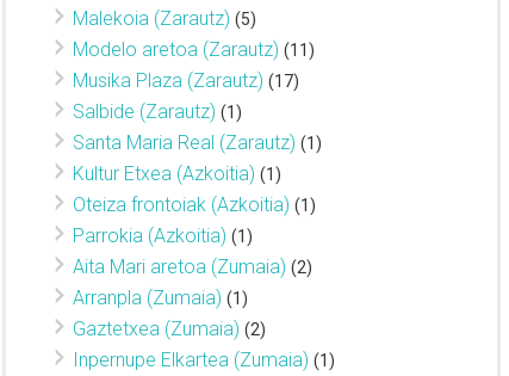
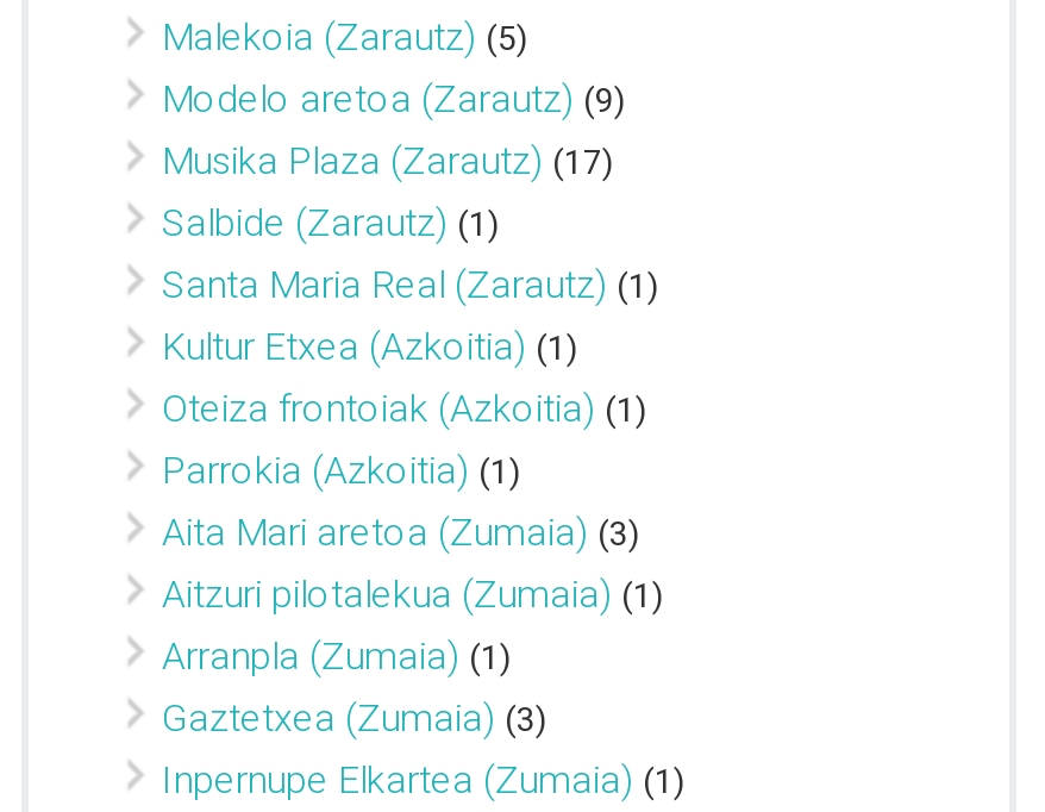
- Modelo aretoa (Zarautz) (11)
+ Modelo aretoa (Zarautz) (9)

- Aita Mari aretoa (Zumaia) (2)
+ Aita Mari aretoa (Zumaia) (3)
+ Aitzuri pilotalekua (Zumaia) (1)

- Gaztetxea (Zumaia) (2)
+ Gaztetxea (Zumaia) (3)
